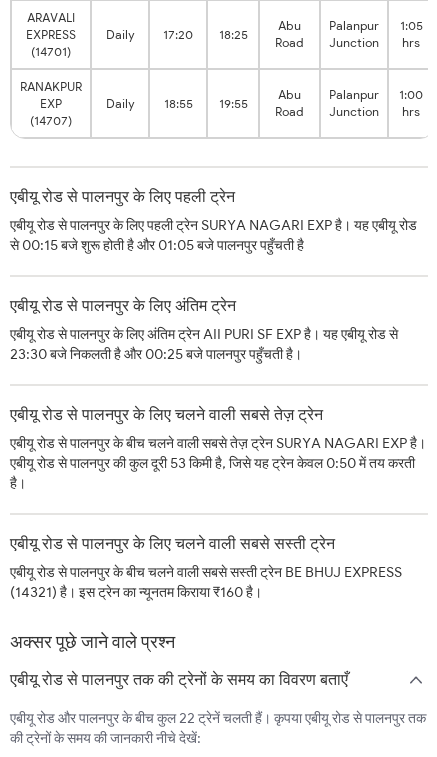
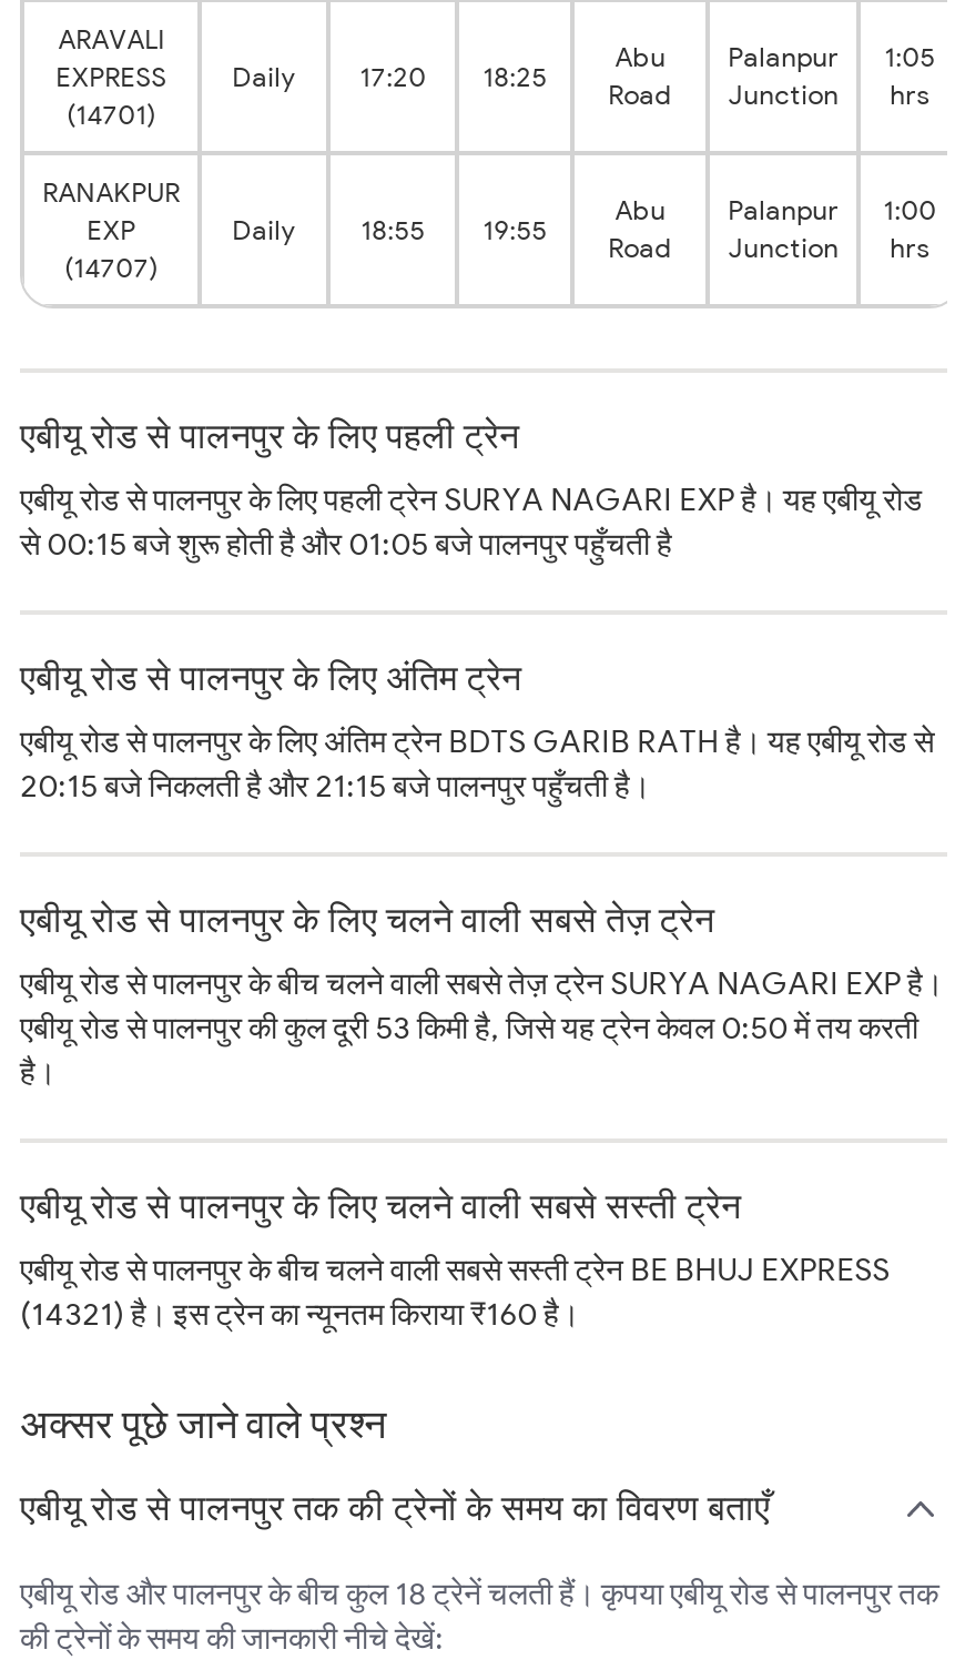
- एबीयू रोड से पालनपुर के लिए अंतिम ट्रेन AII PURI SF EXP है। यह एबीयू रोड से
- 23:30 बजे निकलती है और 00:25 बजे पालनपुर पहुँचती है।
+ एबीयू रोड से पालनपुर के लिए अंतिम ट्रेन BDTS GARIB RATH है। यह एबीयू रोड से
+ 20:15 बजे निकलती है और 21:15 बजे पालनपुर पहुँचती है।

- एबीयू रोड और पालनपुर के बीच कुल 22 ट्रेनें चलती हैं। कृपया एबीयू रोड से पालनपुर तक
+ एबीयू रोड और पालनपुर के बीच कुल 18 ट्रेनें चलती हैं। कृपया एबीयू रोड से पालनपुर तक
